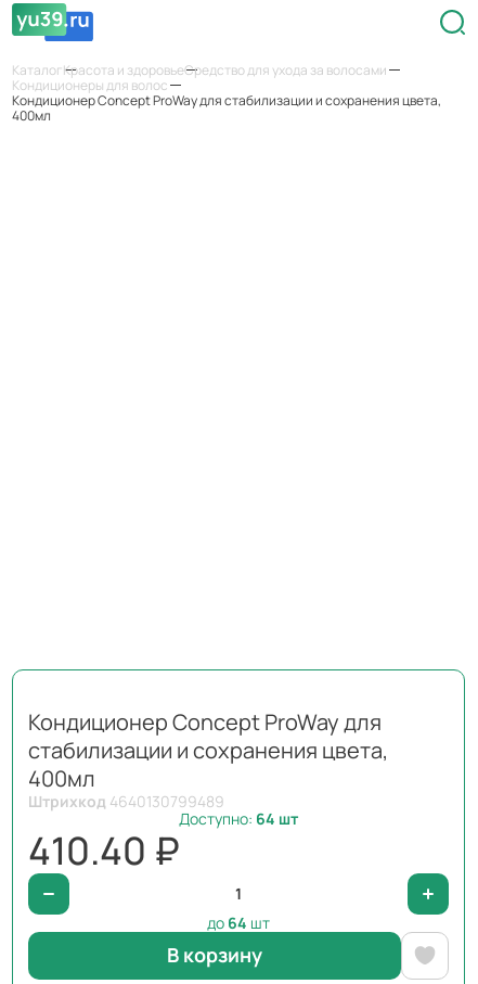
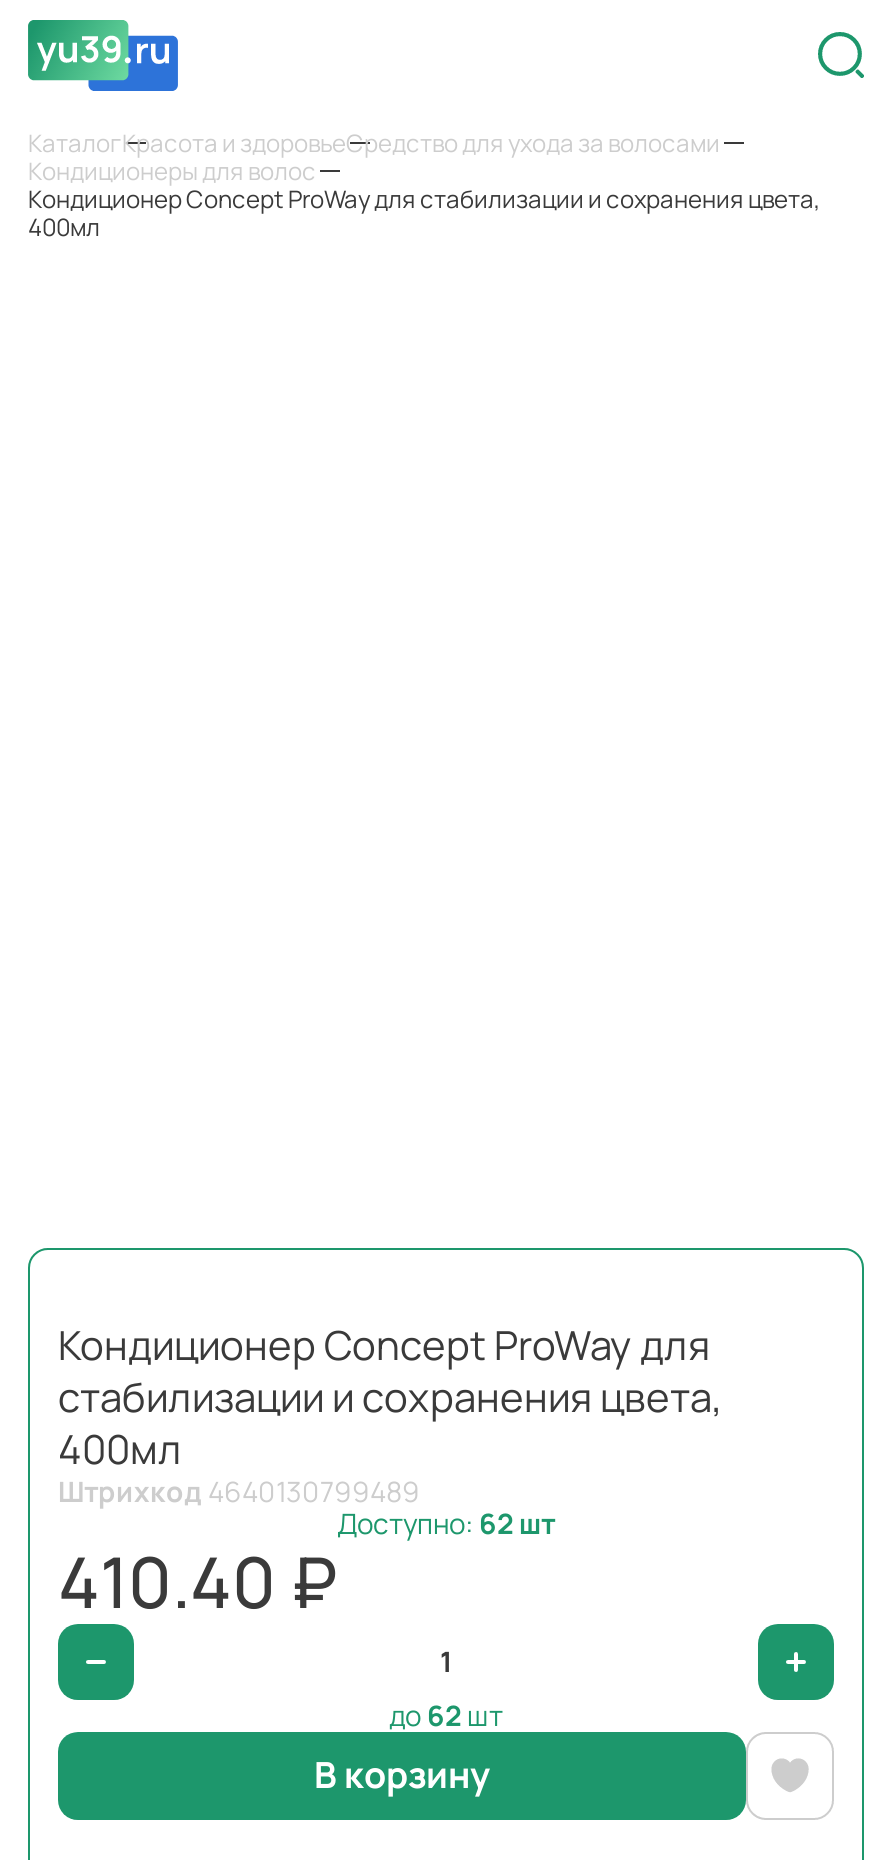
- Доступно: 64 шт
+ Доступно: 62 шт

- до 64 шт
+ до 62 шт
